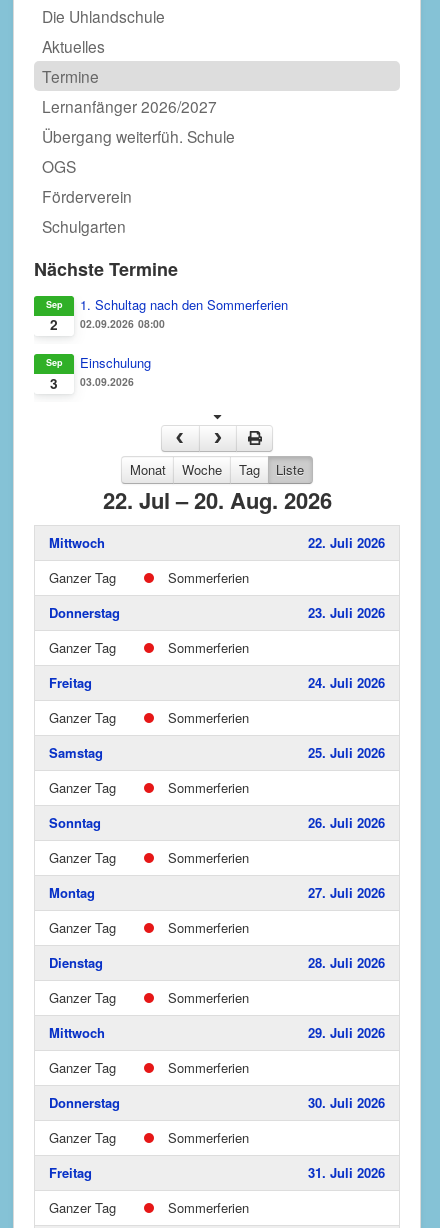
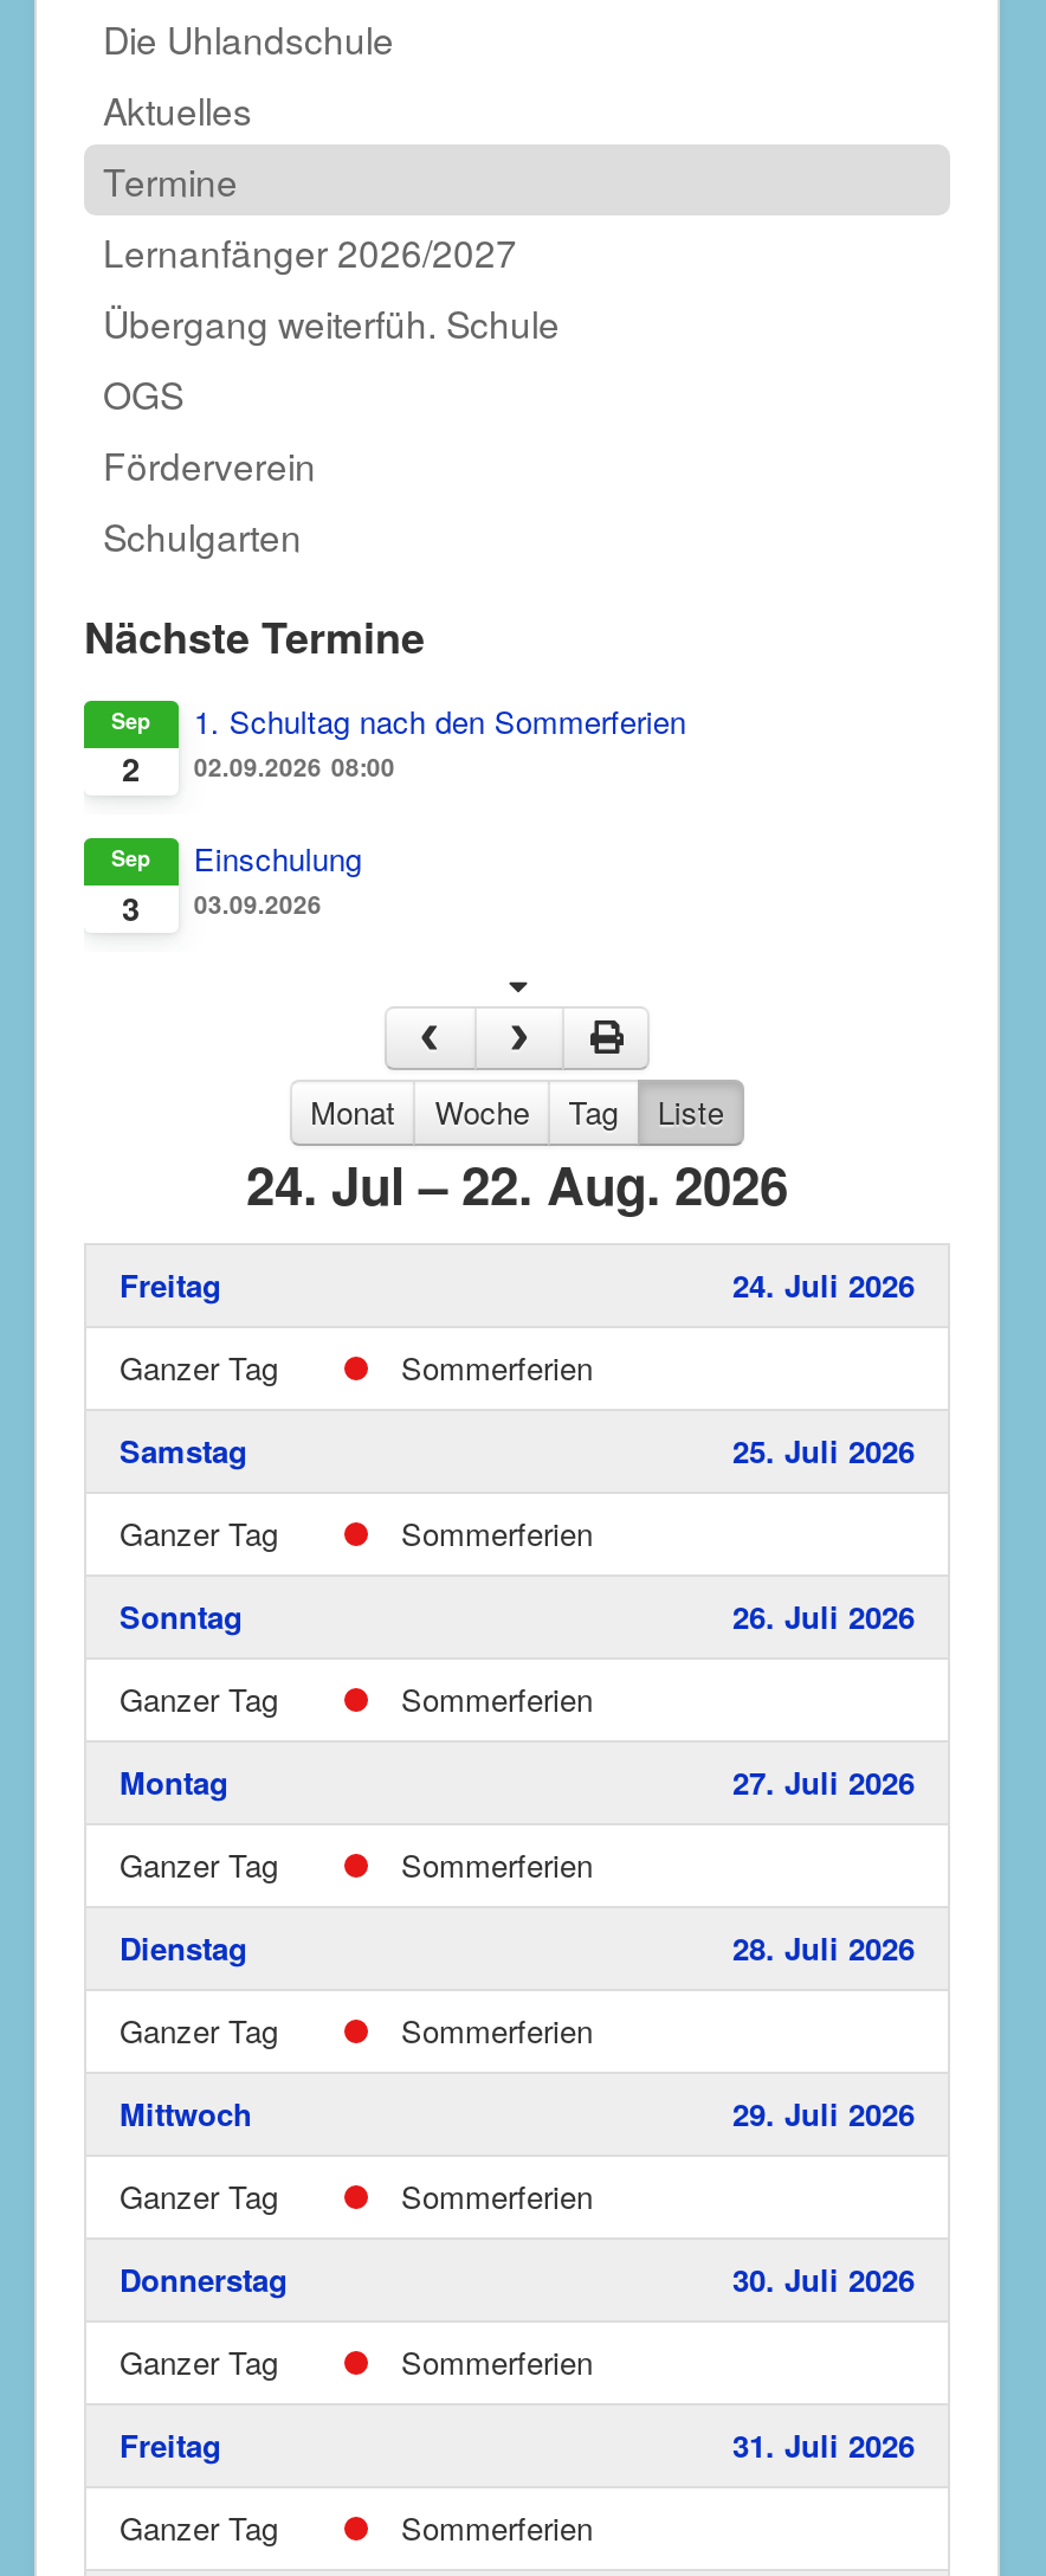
- 22. Jul – 20. Aug. 2026
- Mittwoch
- 22. Juli 2026
- Ganzer Tag
- Sommerferien
- Donnerstag
- 23. Juli 2026
- Ganzer Tag
- Sommerferien
+ 24. Jul – 22. Aug. 2026
